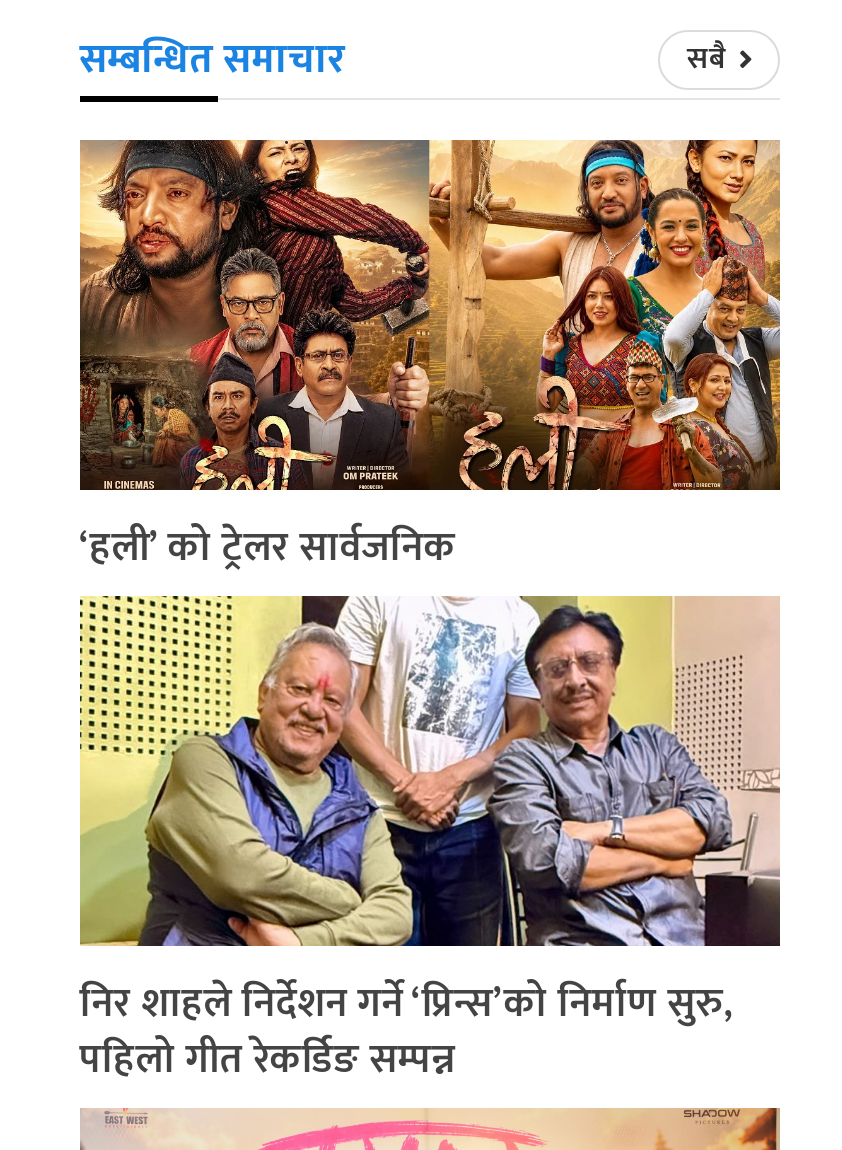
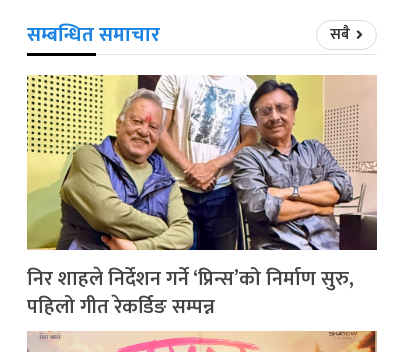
- [image]
- ‘हली’ को ट्रेलर सार्वजनिक
